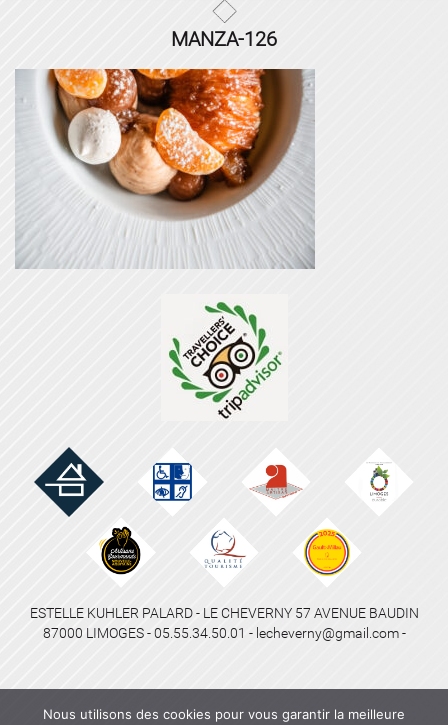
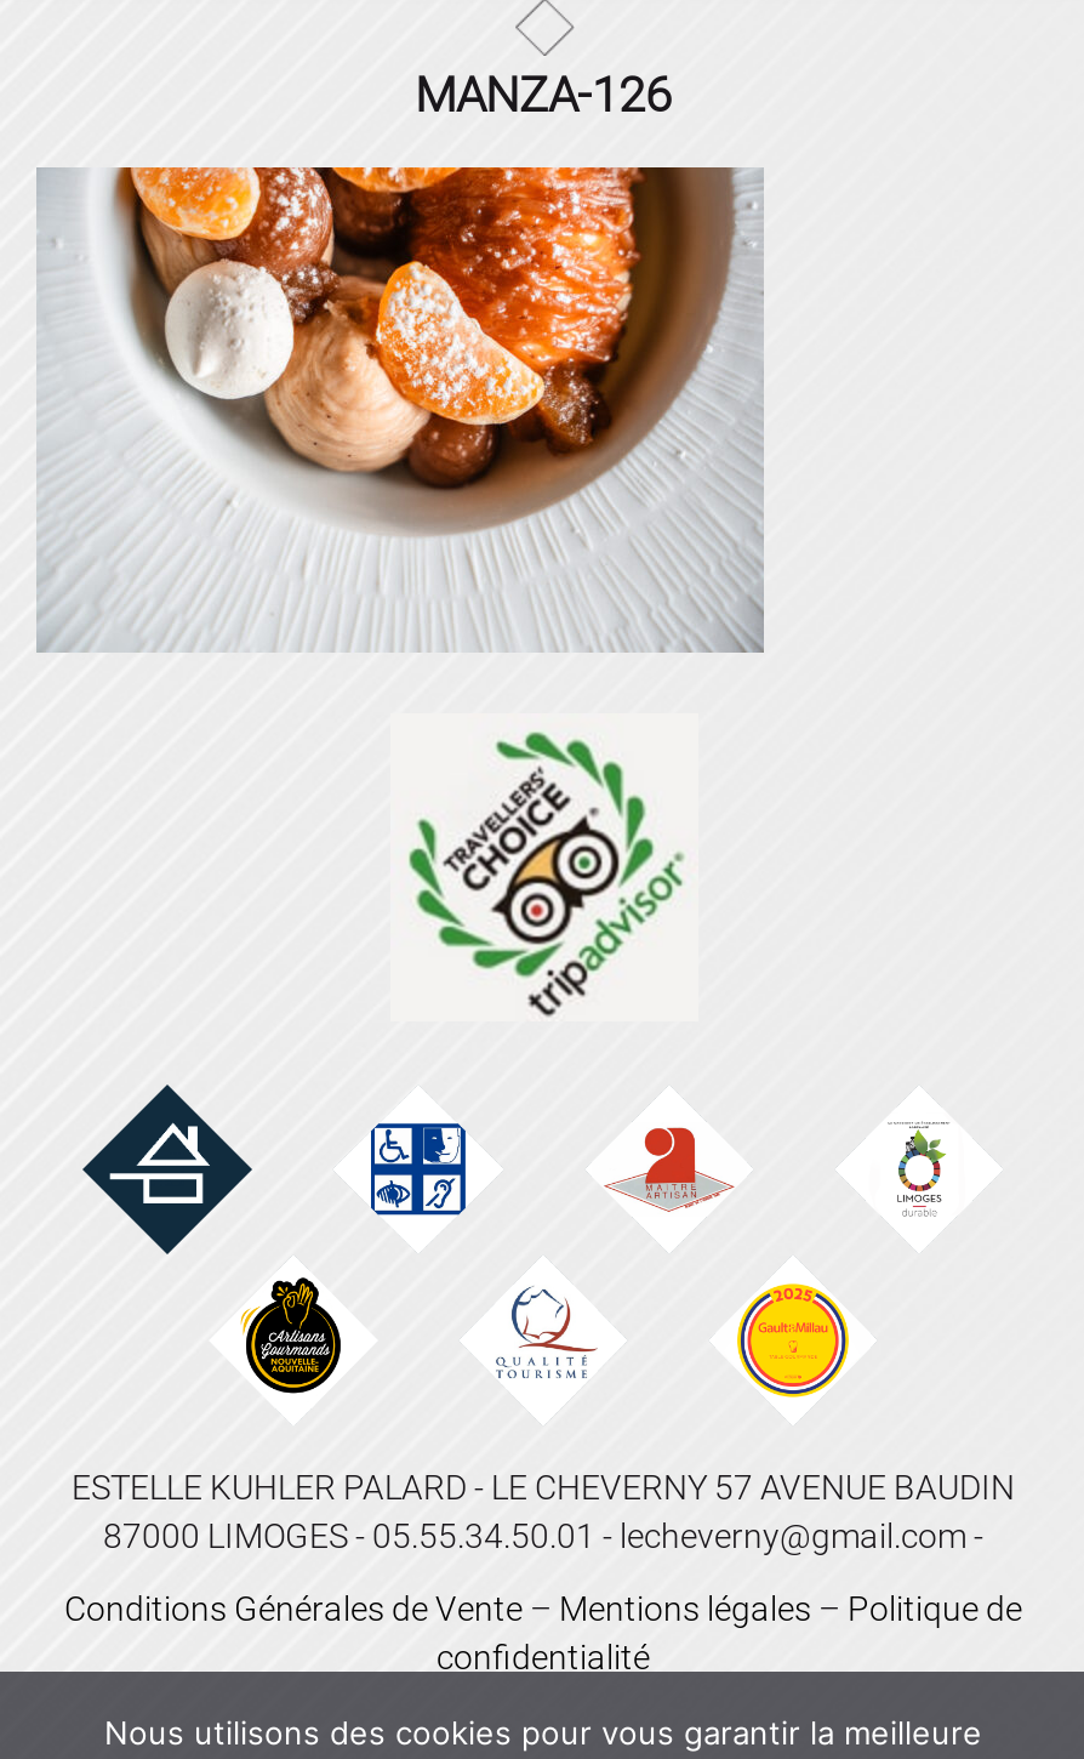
+ Conditions Générales de Vente – Mentions légales – Politique de
+ confidentialité
